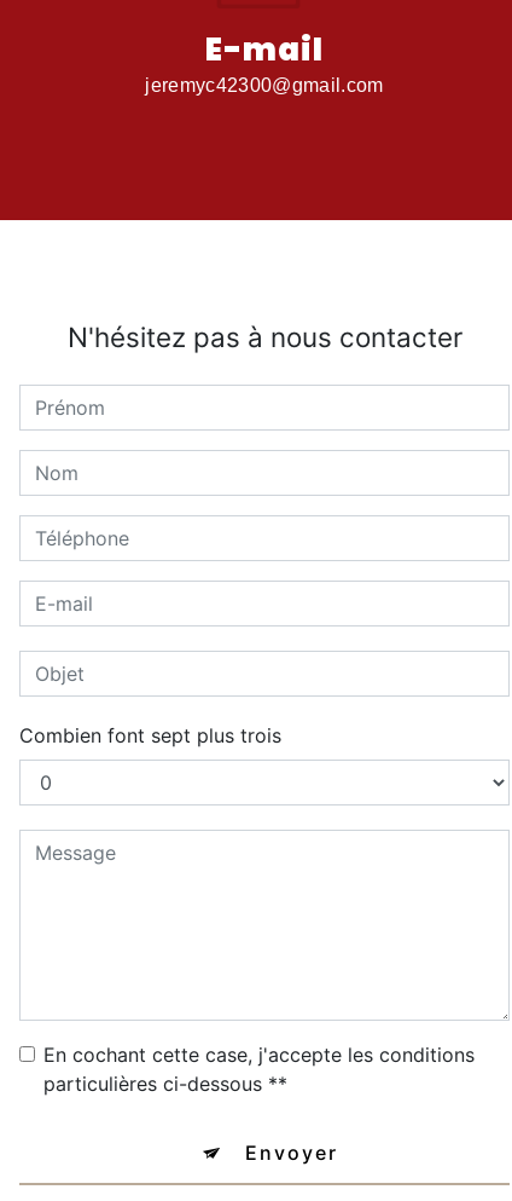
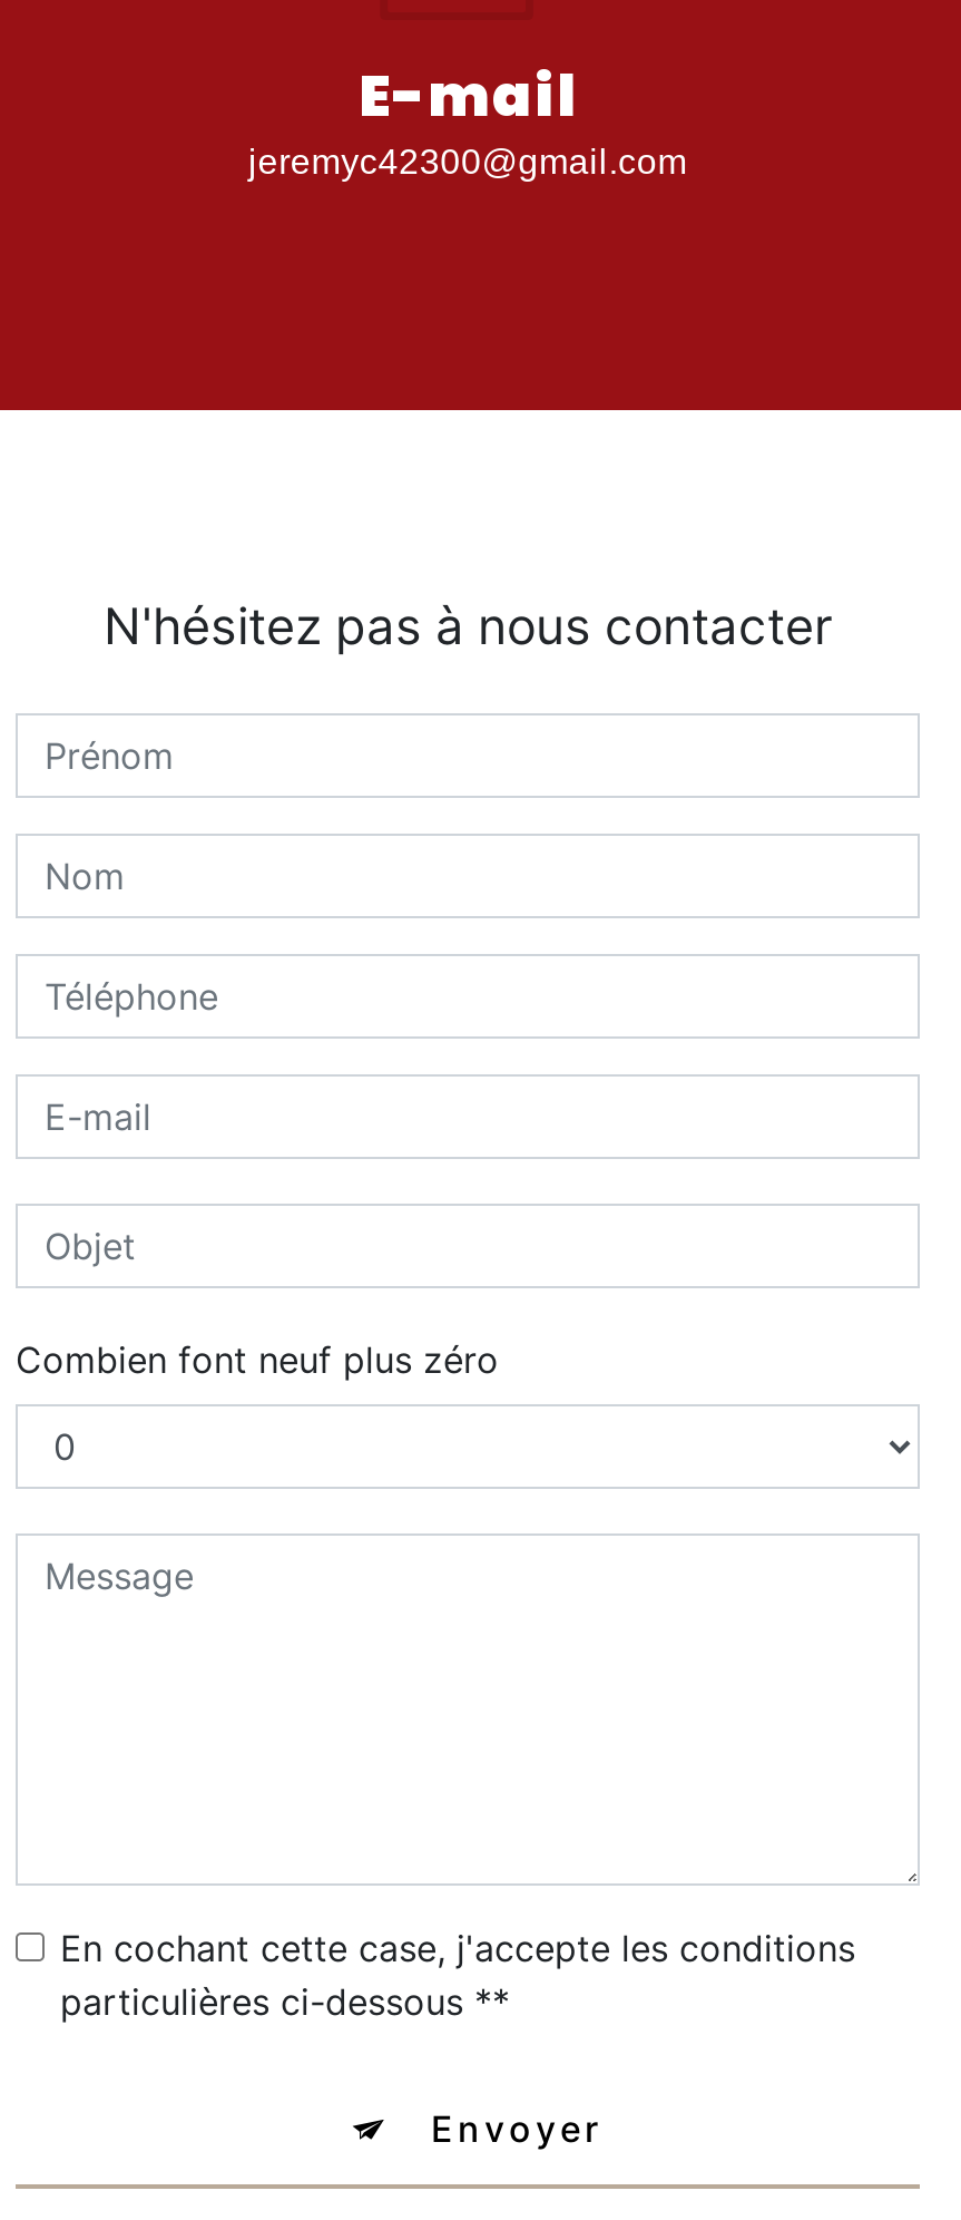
- Combien font sept plus trois
+ Combien font neuf plus zéro
